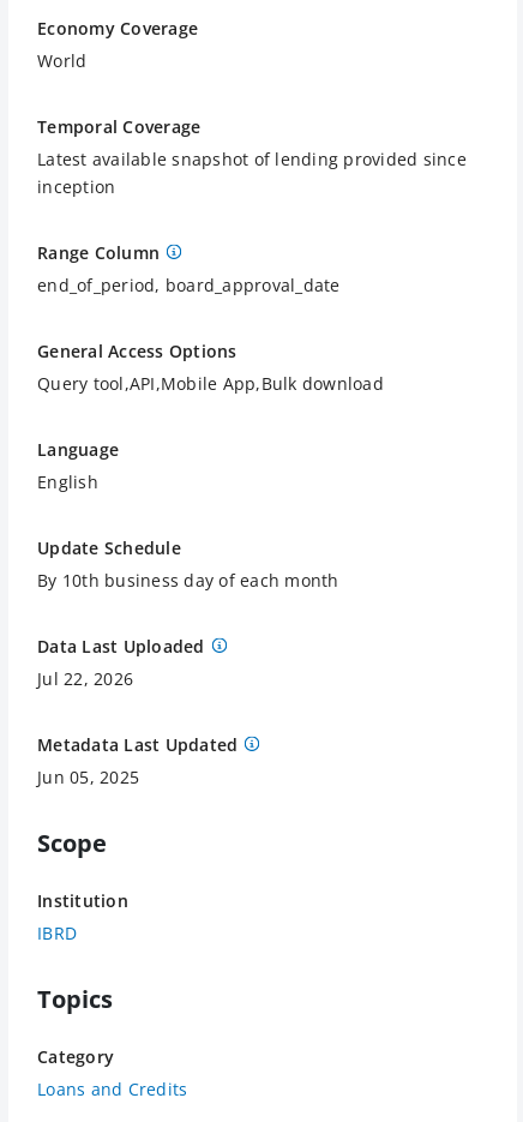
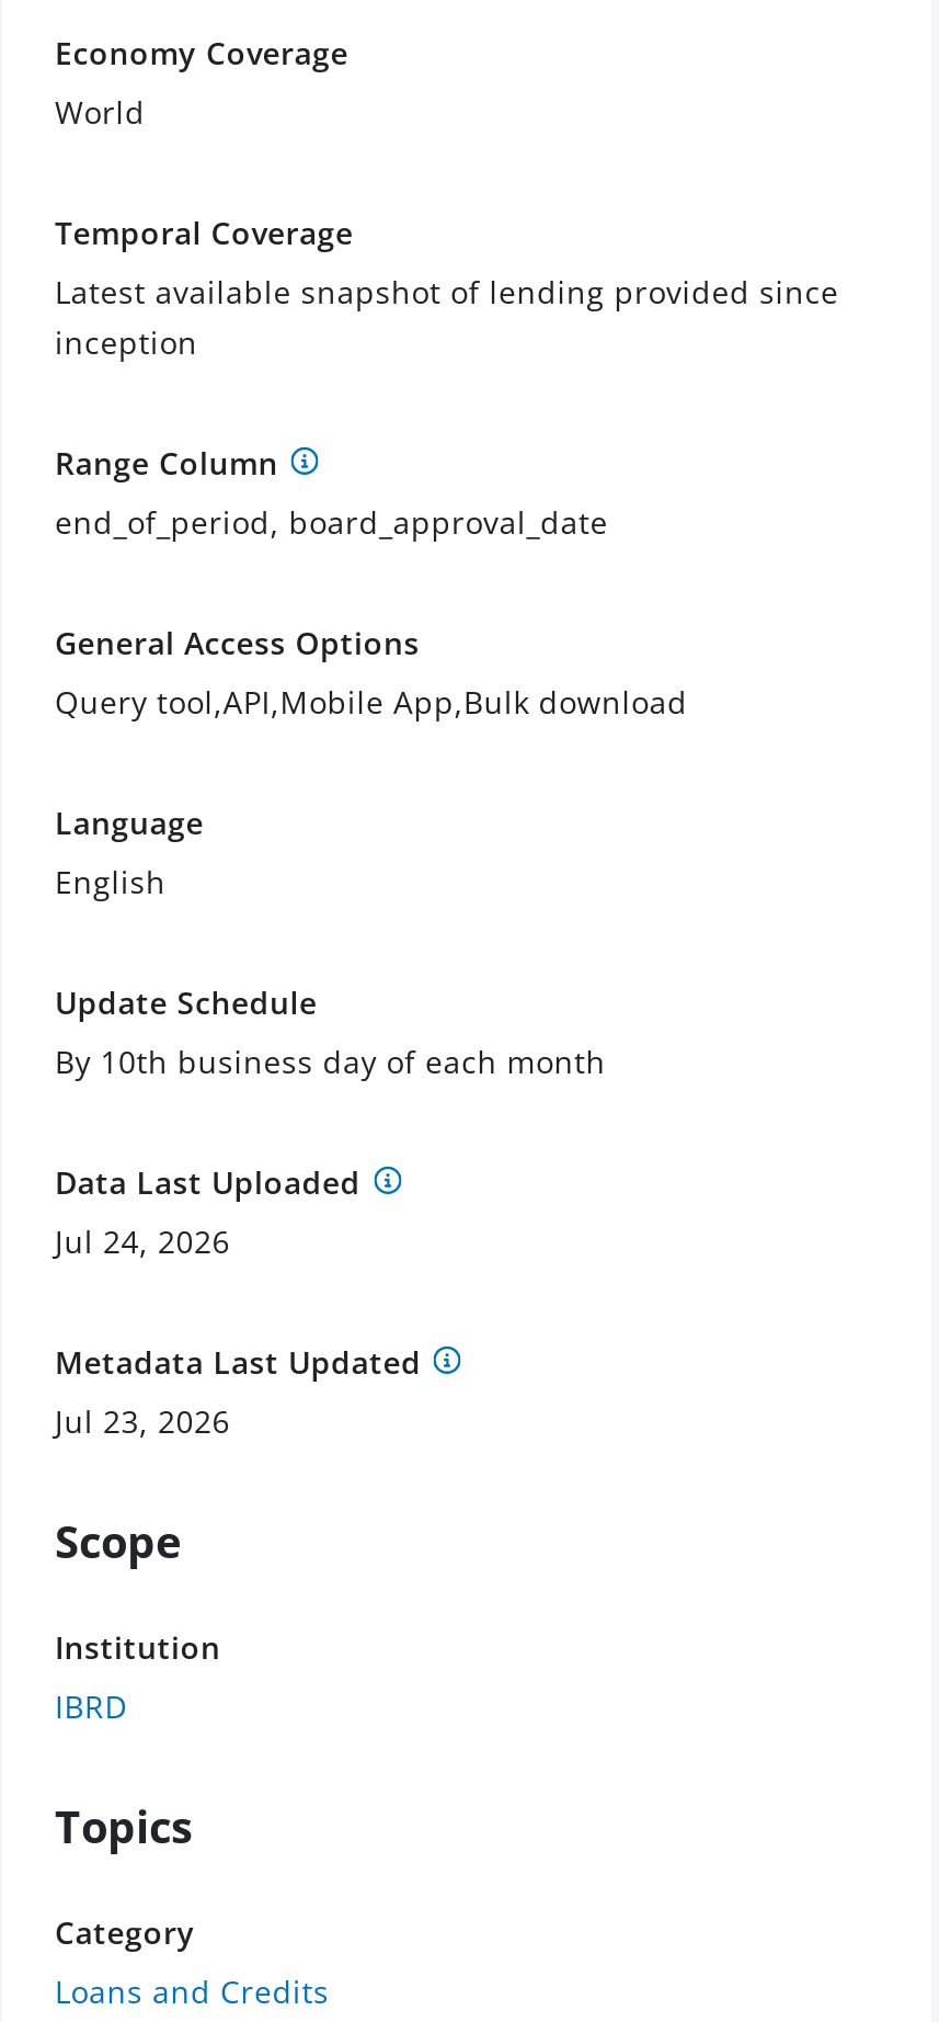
- Jul 22, 2026
+ Jul 24, 2026

- Jun 05, 2025
+ Jul 23, 2026
